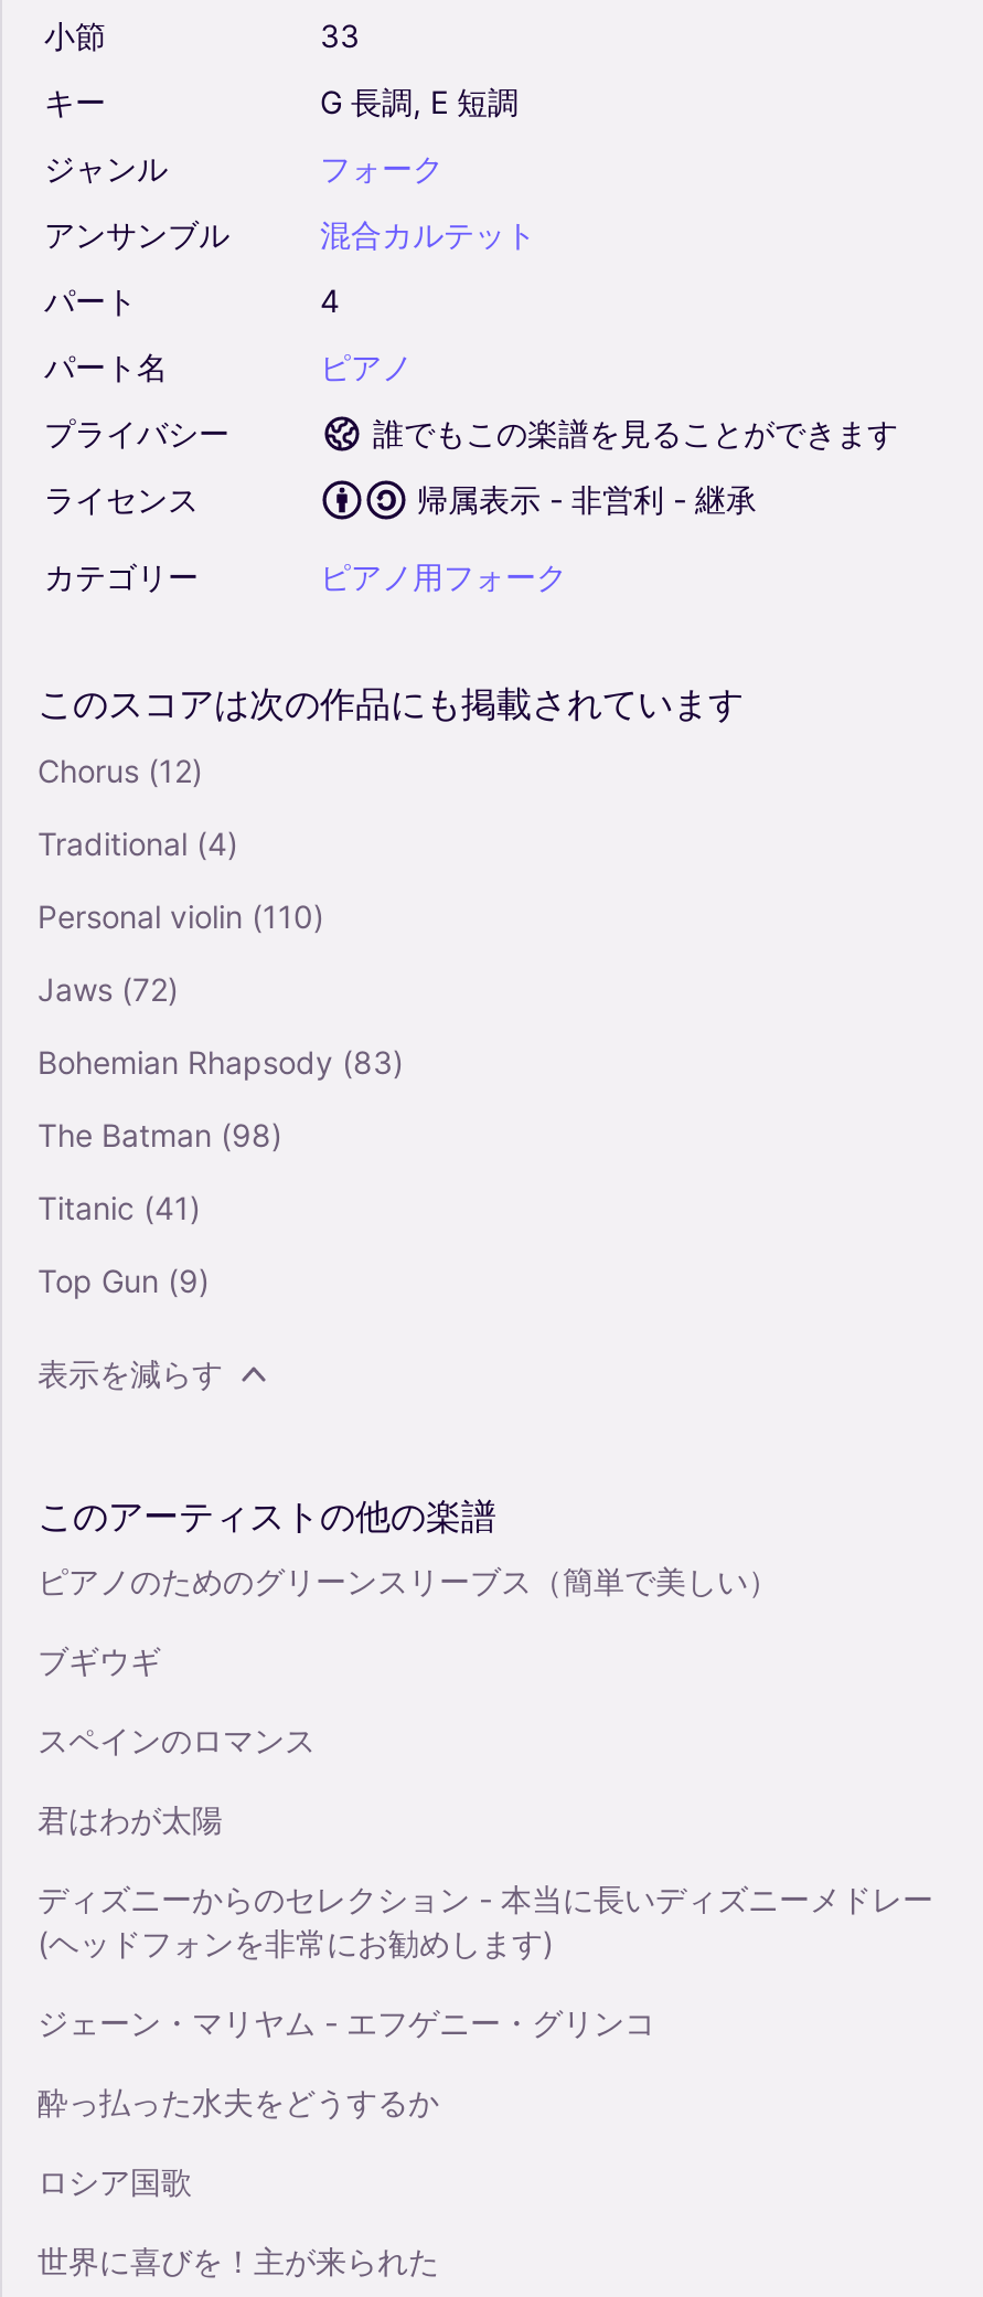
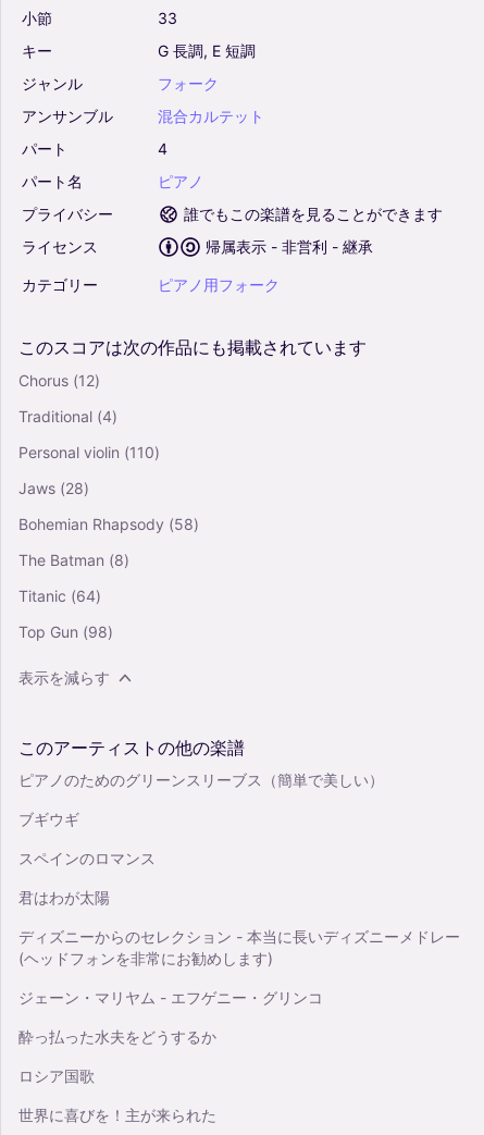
- Jaws (72)
+ Jaws (28)

- Bohemian Rhapsody (83)
+ Bohemian Rhapsody (58)

- The Batman (98)
+ The Batman (8)

- Titanic (41)
+ Titanic (64)

- Top Gun (9)
+ Top Gun (98)
